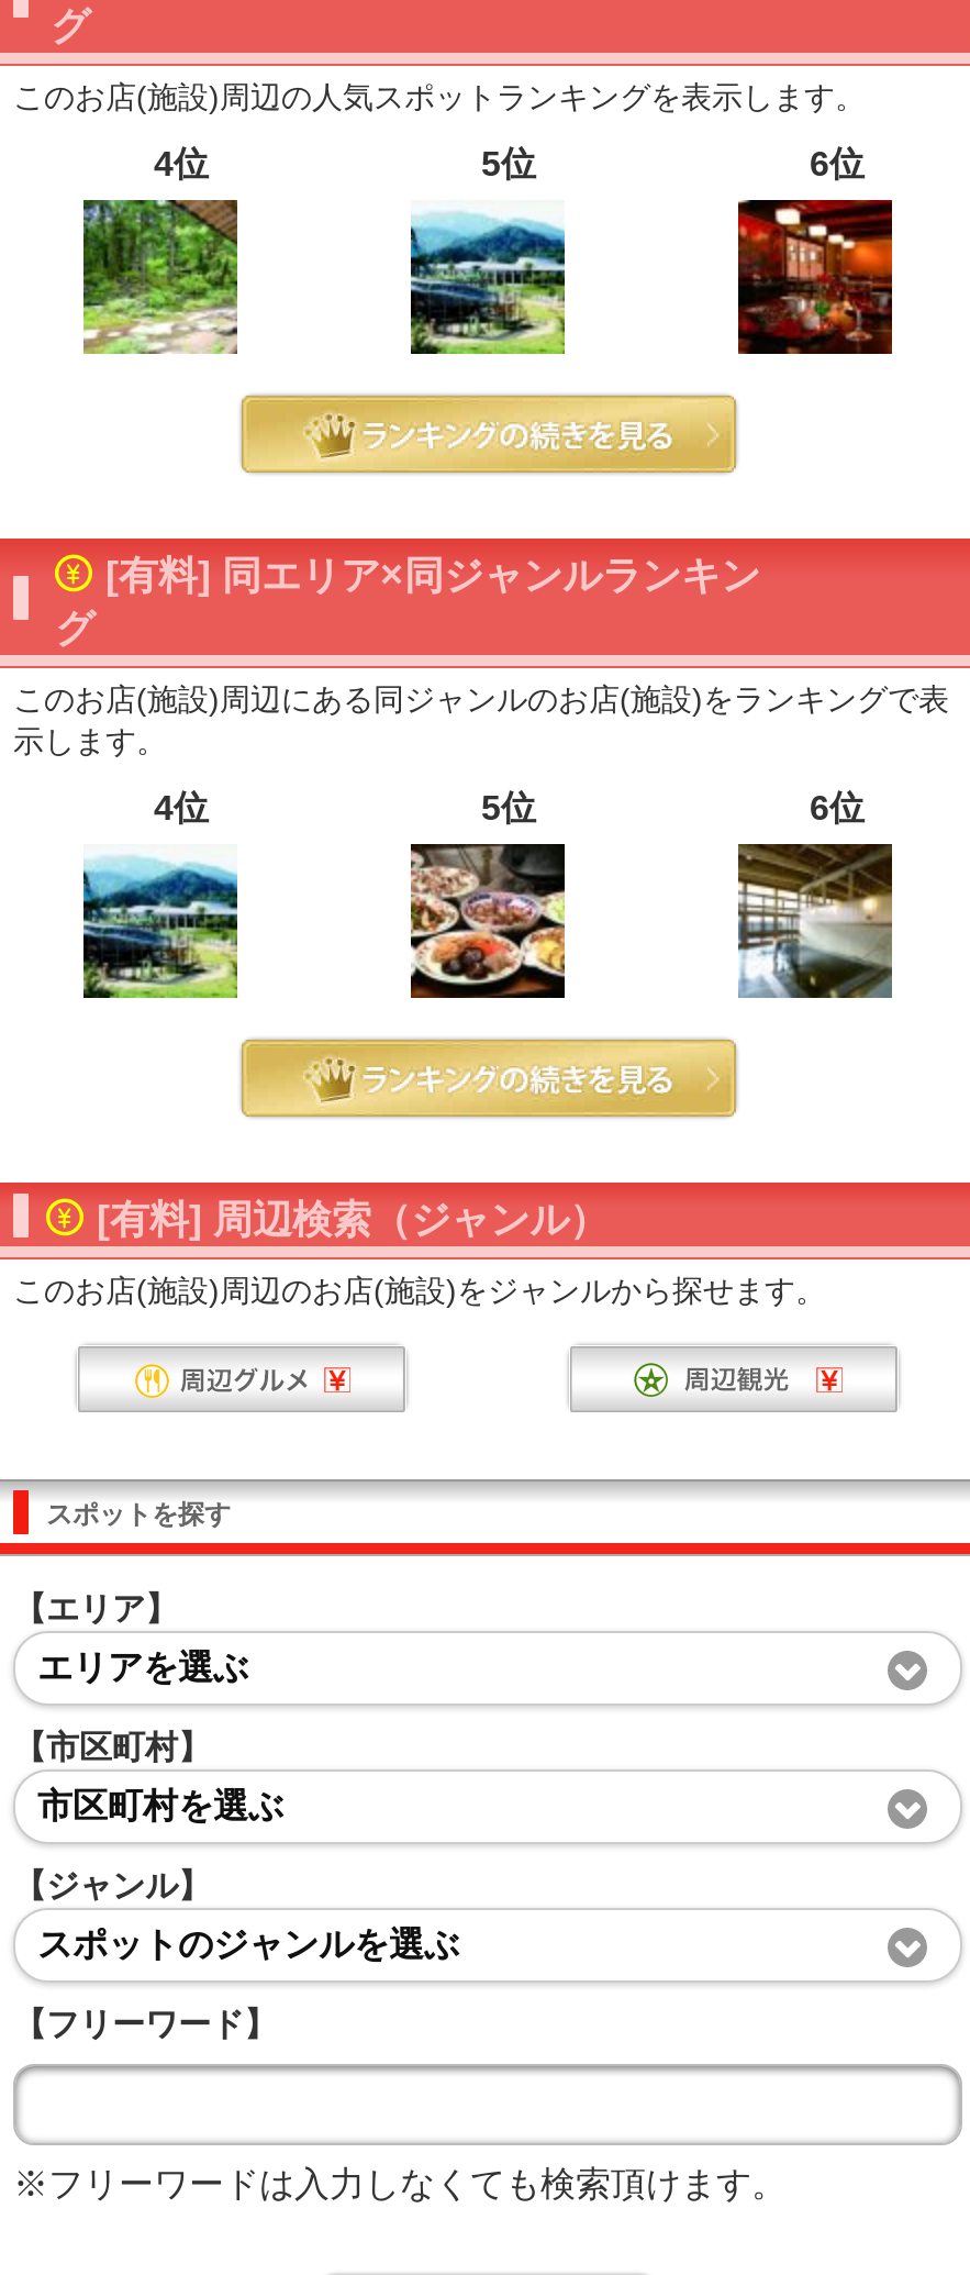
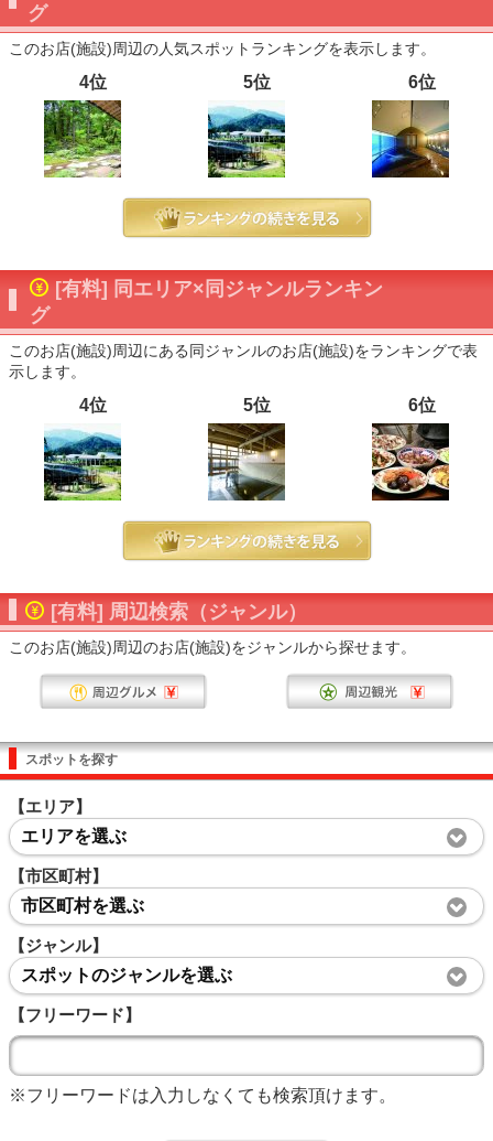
- [image]
+ [image]

- [image]
+ [image]

- [image]
+ [image]
